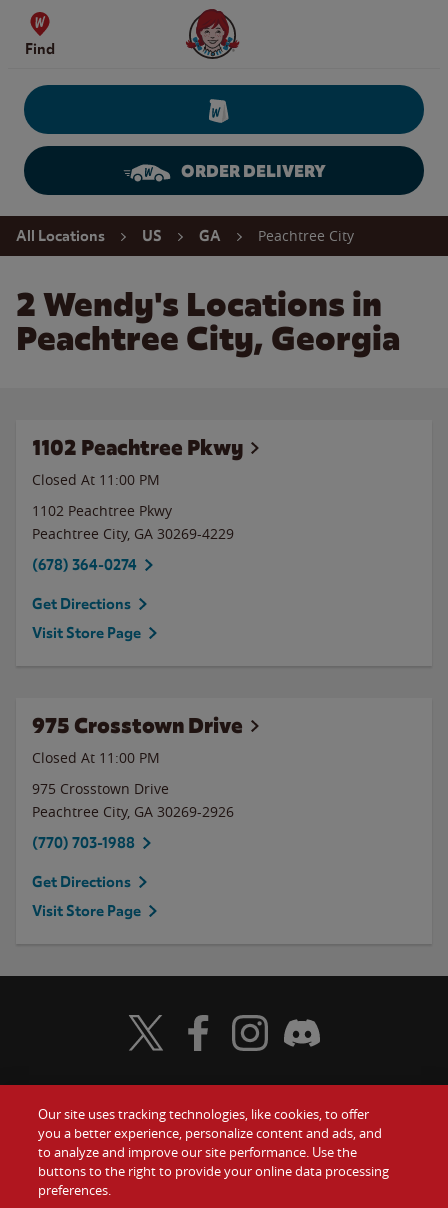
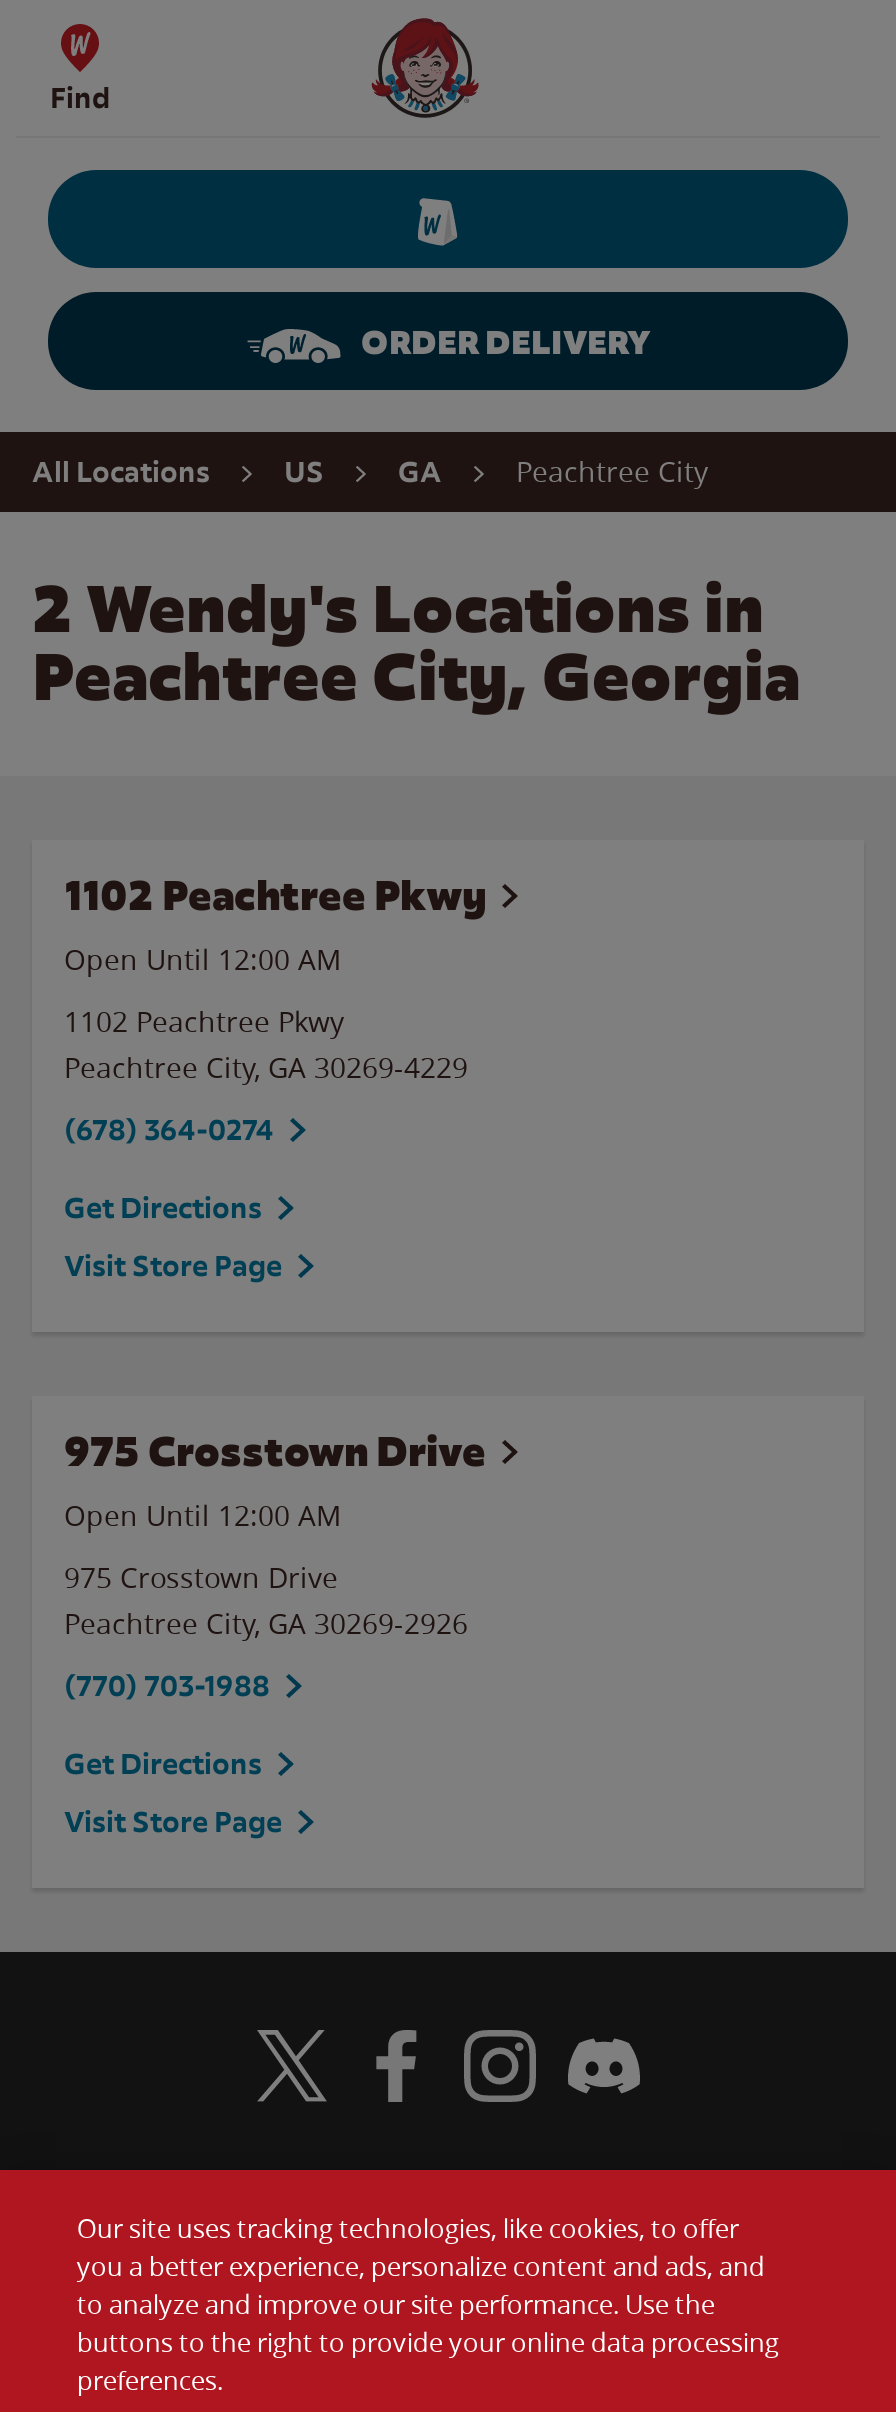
- Closed At 11:00 PM
+ Open Until 12:00 AM

- Closed At 11:00 PM
+ Open Until 12:00 AM
